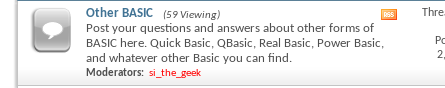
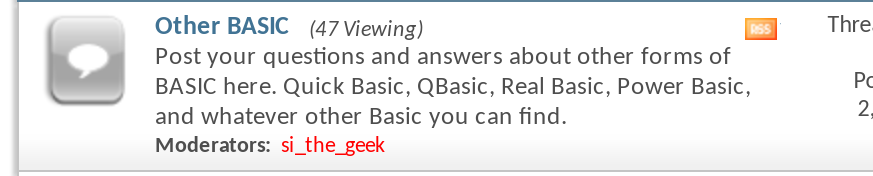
- Other BASIC (59 Viewing)
+ Other BASIC (47 Viewing)
